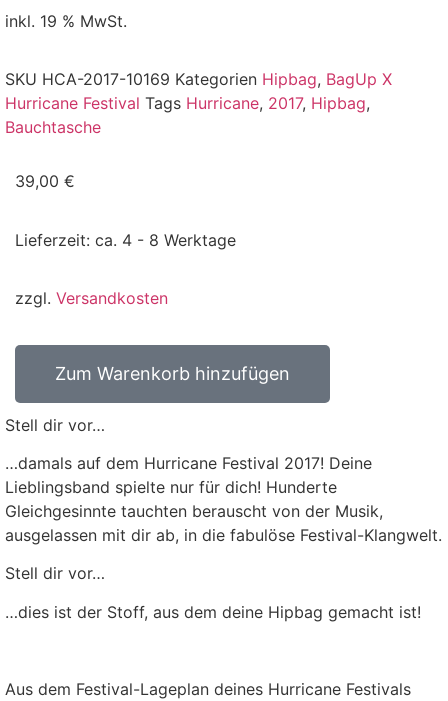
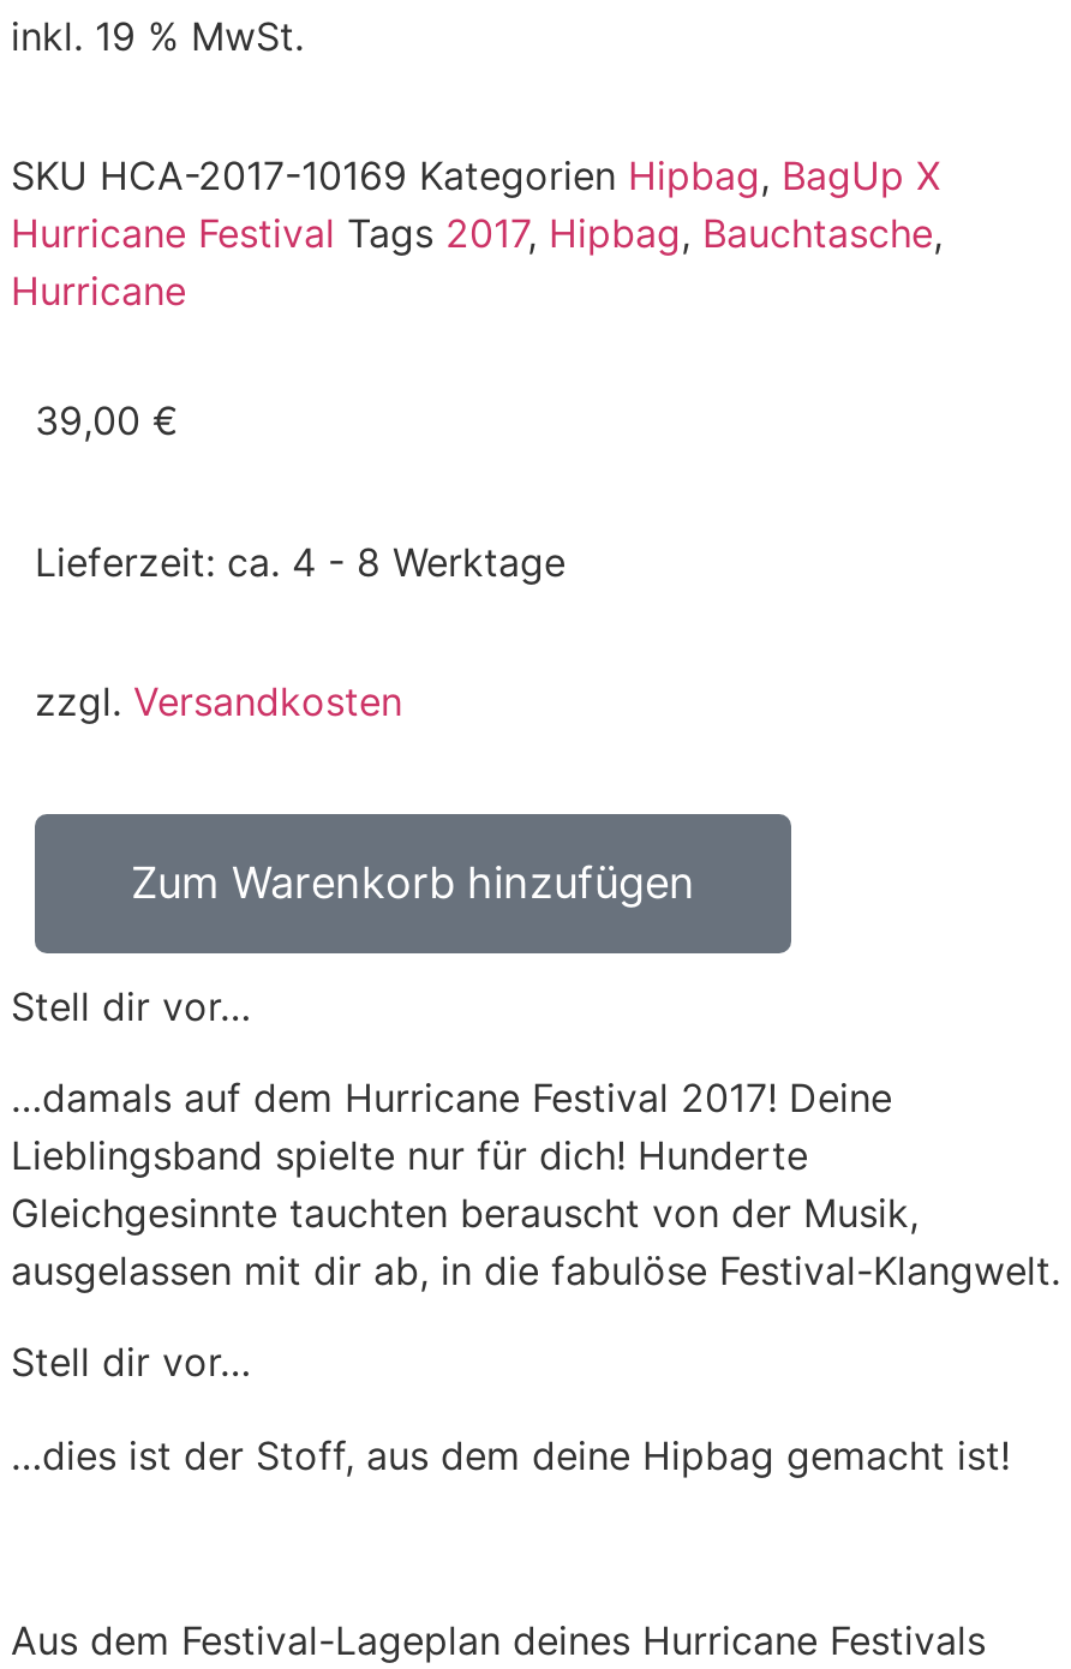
- Hurricane Festival Tags Hurricane, 2017, Hipbag,
- Bauchtasche
+ Hurricane Festival Tags 2017, Hipbag, Bauchtasche,
+ Hurricane
